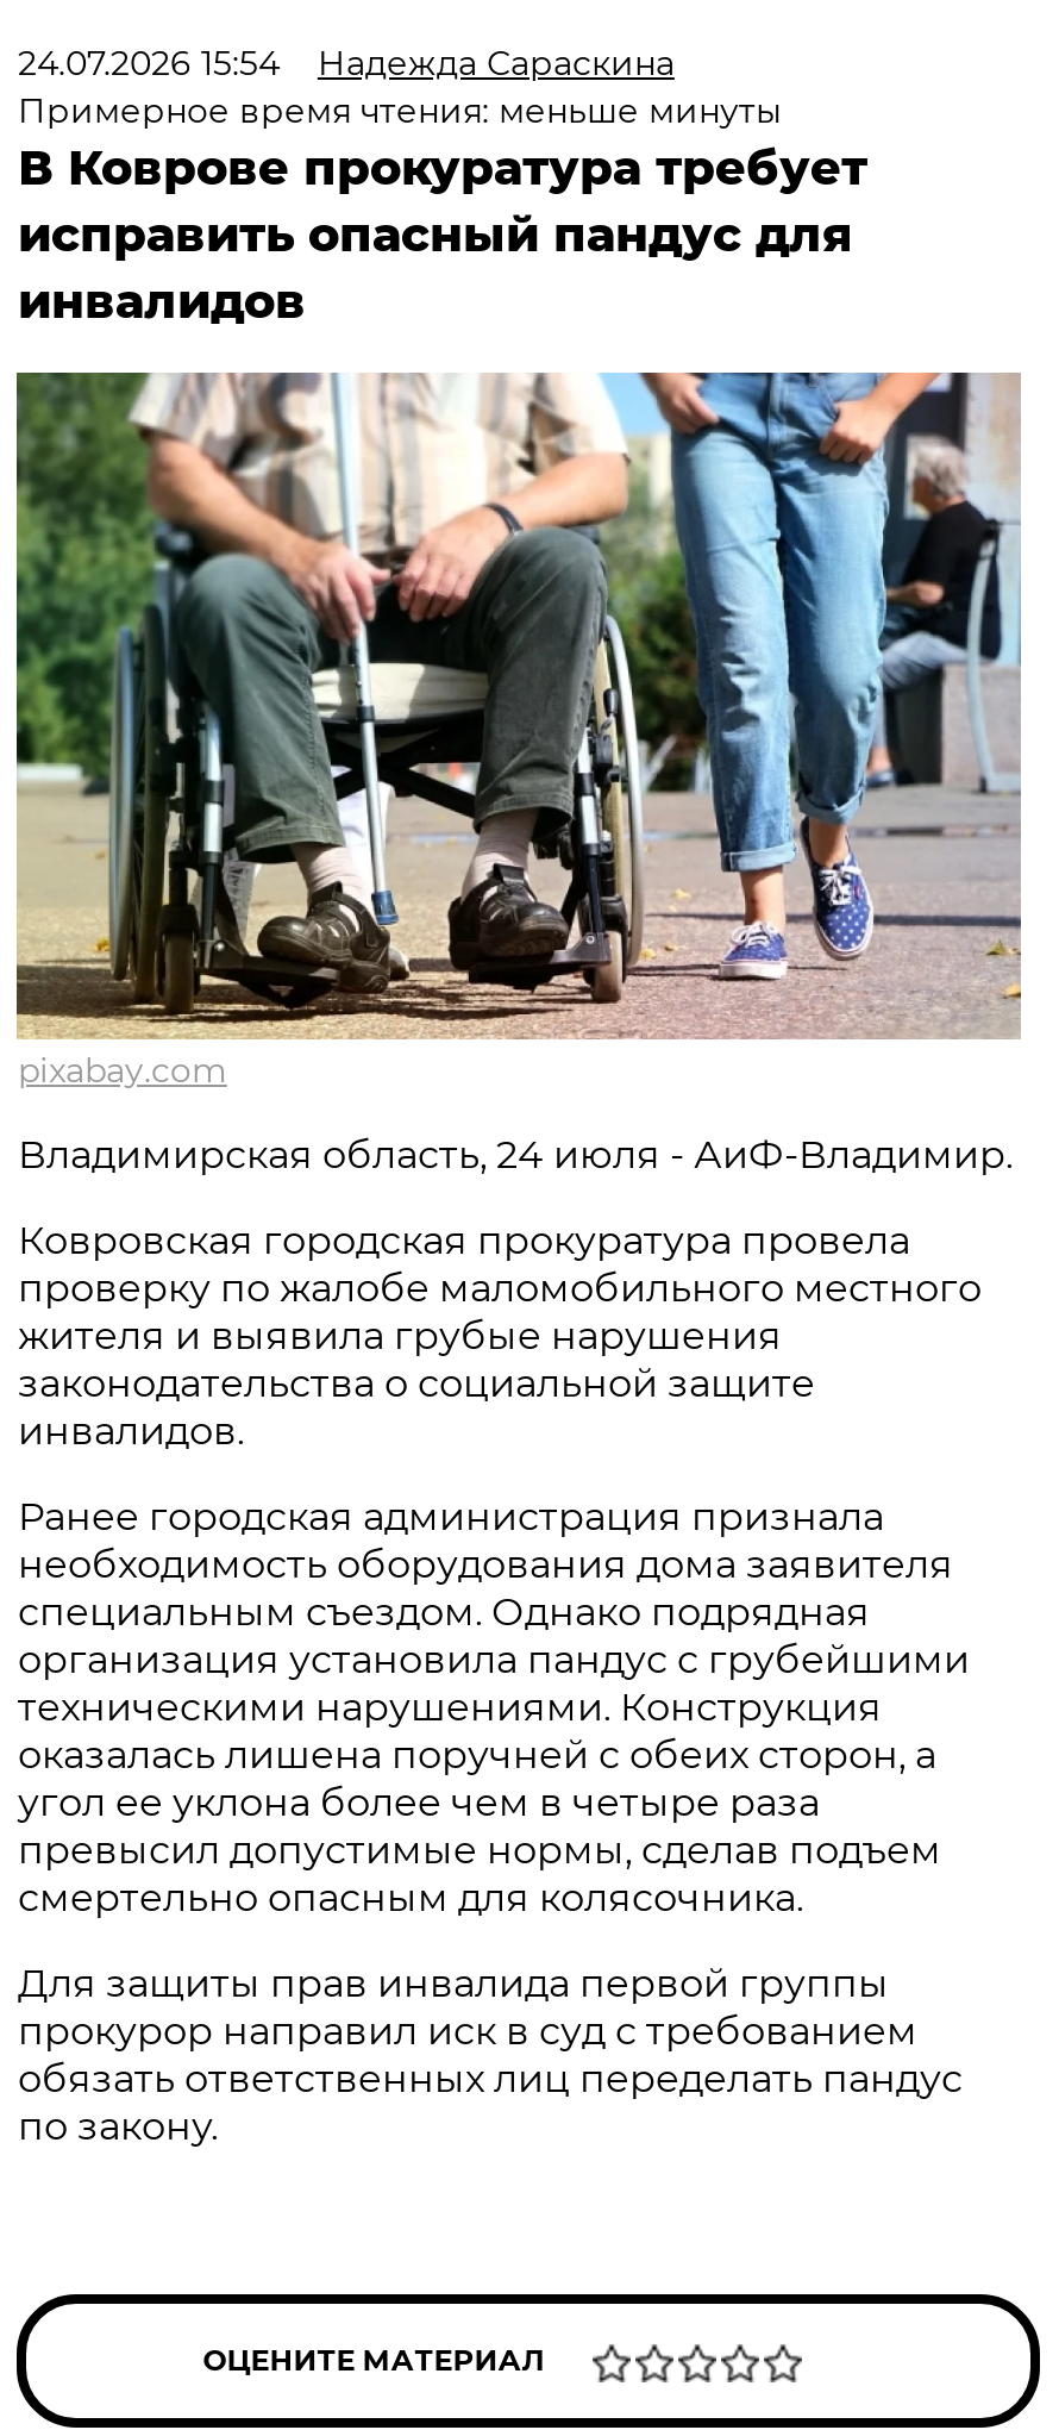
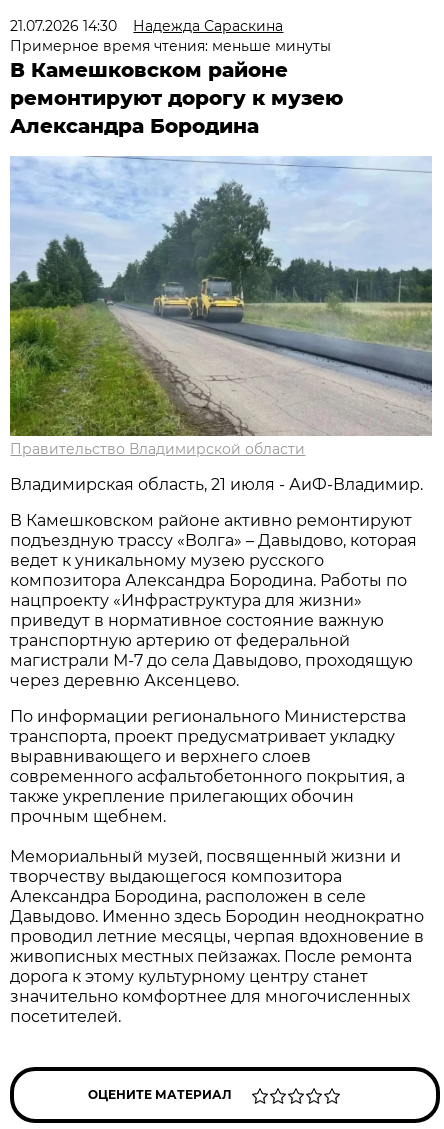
- 24.07.2026 15:54 Надежда Сараскина
+ 21.07.2026 14:30 Надежда Сараскина

- В Коврове прокуратура требует
- исправить опасный пандус для
- инвалидов
+ В Камешковском районе
+ ремонтируют дорогу к музею
+ Александра Бородина

- [image]
+ [image]

- pixabay.com
+ Правительство Владимирской области

- Владимирская область, 24 июля - АиФ-Владимир.
+ Владимирская область, 21 июля - АиФ-Владимир.

- Ковровская городская прокуратура провела
- проверку по жалобе маломобильного местного
- жителя и выявила грубые нарушения
- законодательства о социальной защите
- инвалидов.
+ В Камешковском районе активно ремонтируют
+ подъездную трассу «Волга» – Давыдово, которая
+ ведет к уникальному музею русского
+ композитора Александра Бородина. Работы по
+ нацпроекту «Инфраструктура для жизни»
+ приведут в нормативное состояние важную
+ транспортную артерию от федеральной
+ магистрали М-7 до села Давыдово, проходящую
+ через деревню Аксенцево.

- Ранее городская администрация признала
- необходимость оборудования дома заявителя
- специальным съездом. Однако подрядная
- организация установила пандус с грубейшими
- техническими нарушениями. Конструкция
- оказалась лишена поручней с обеих сторон, а
- угол ее уклона более чем в четыре раза
- превысил допустимые нормы, сделав подъем
- смертельно опасным для колясочника.
+ По информации регионального Министерства
+ транспорта, проект предусматривает укладку
+ выравнивающего и верхнего слоев
+ современного асфальтобетонного покрытия, а
+ также укрепление прилегающих обочин
+ прочным щебнем.

- Для защиты прав инвалида первой группы
- прокурор направил иск в суд с требованием
- обязать ответственных лиц переделать пандус
- по закону.
+ Мемориальный музей, посвященный жизни и
+ творчеству выдающегося композитора
+ Александра Бородина, расположен в селе
+ Давыдово. Именно здесь Бородин неоднократно
+ проводил летние месяцы, черпая вдохновение в
+ живописных местных пейзажах. После ремонта
+ дорога к этому культурному центру станет
+ значительно комфортнее для многочисленных
+ посетителей.
